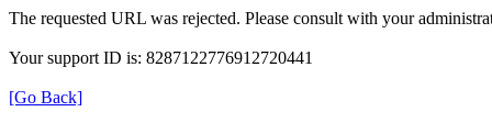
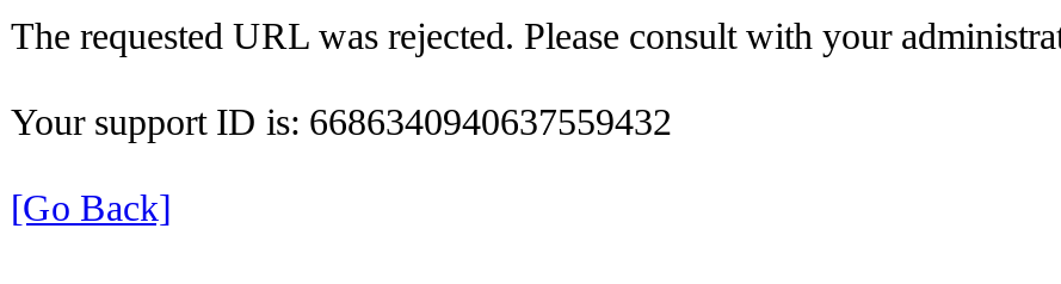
- Your support ID is: 8287122776912720441
+ Your support ID is: 6686340940637559432
